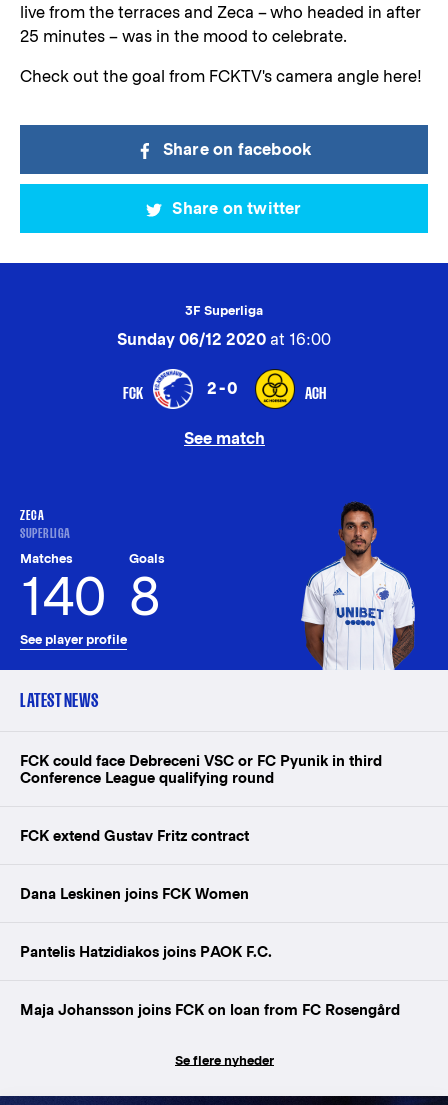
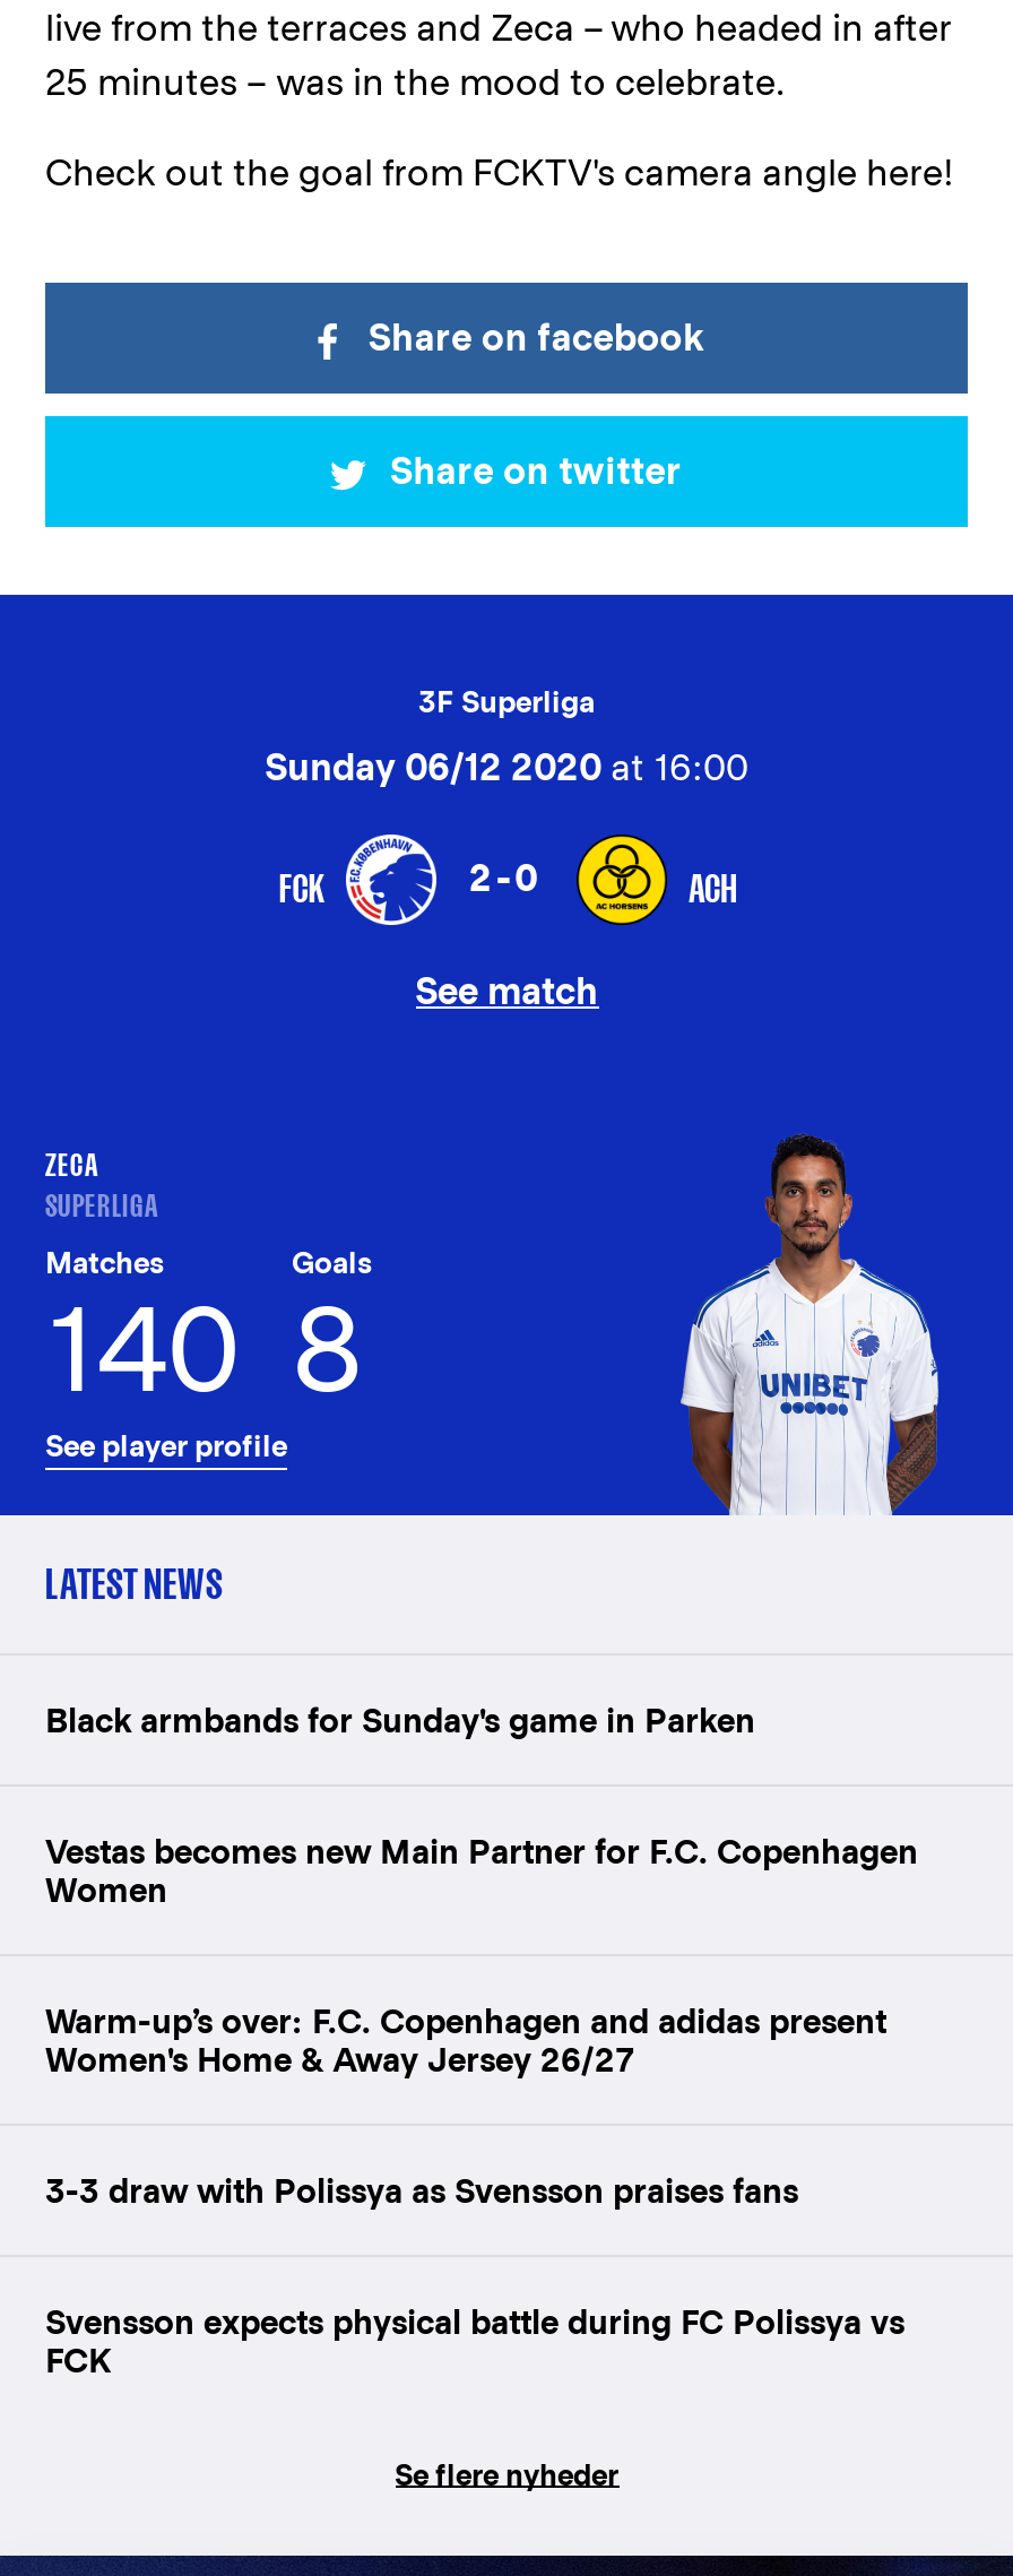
- FCK could face Debreceni VSC or FC Pyunik in third
- Conference League qualifying round
+ Black armbands for Sunday's game in Parken

- FCK extend Gustav Fritz contract
+ Vestas becomes new Main Partner for F.C. Copenhagen
+ Women

- Dana Leskinen joins FCK Women
+ Warm-up’s over: F.C. Copenhagen and adidas present
+ Women's Home & Away Jersey 26/27

- Pantelis Hatzidiakos joins PAOK F.C.
+ 3-3 draw with Polissya as Svensson praises fans

- Maja Johansson joins FCK on loan from FC Rosengård
+ Svensson expects physical battle during FC Polissya vs
+ FCK
